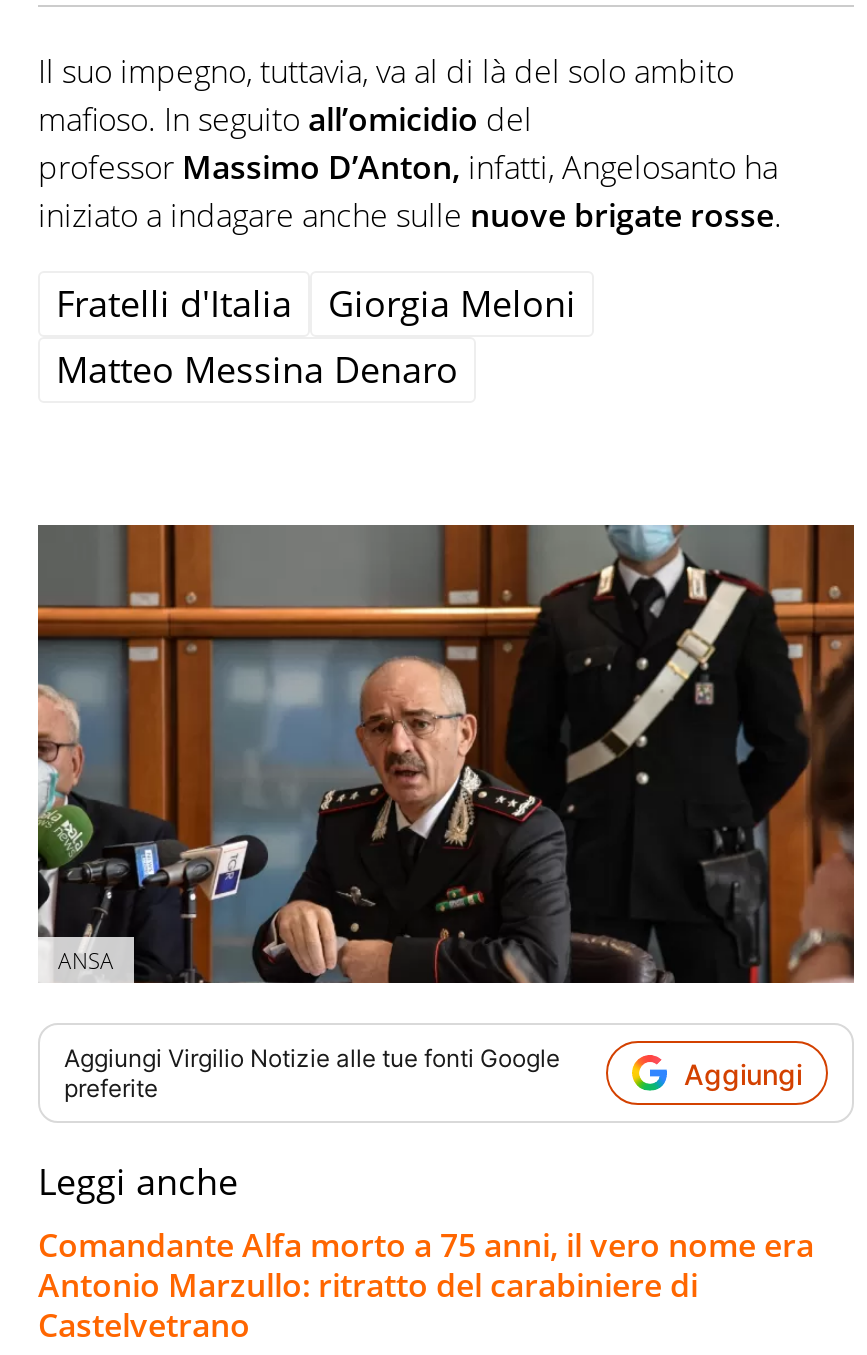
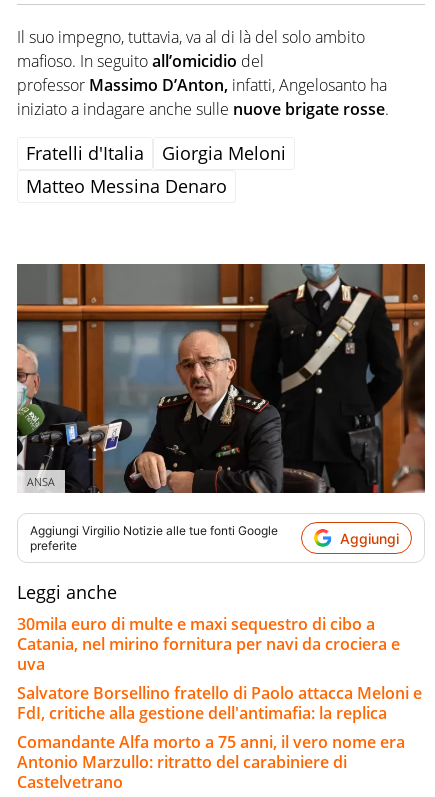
+ 30mila euro di multe e maxi sequestro di cibo a
+ Catania, nel mirino fornitura per navi da crociera e
+ uva
+ Salvatore Borsellino fratello di Paolo attacca Meloni e
+ FdI, critiche alla gestione dell'antimafia: la replica
